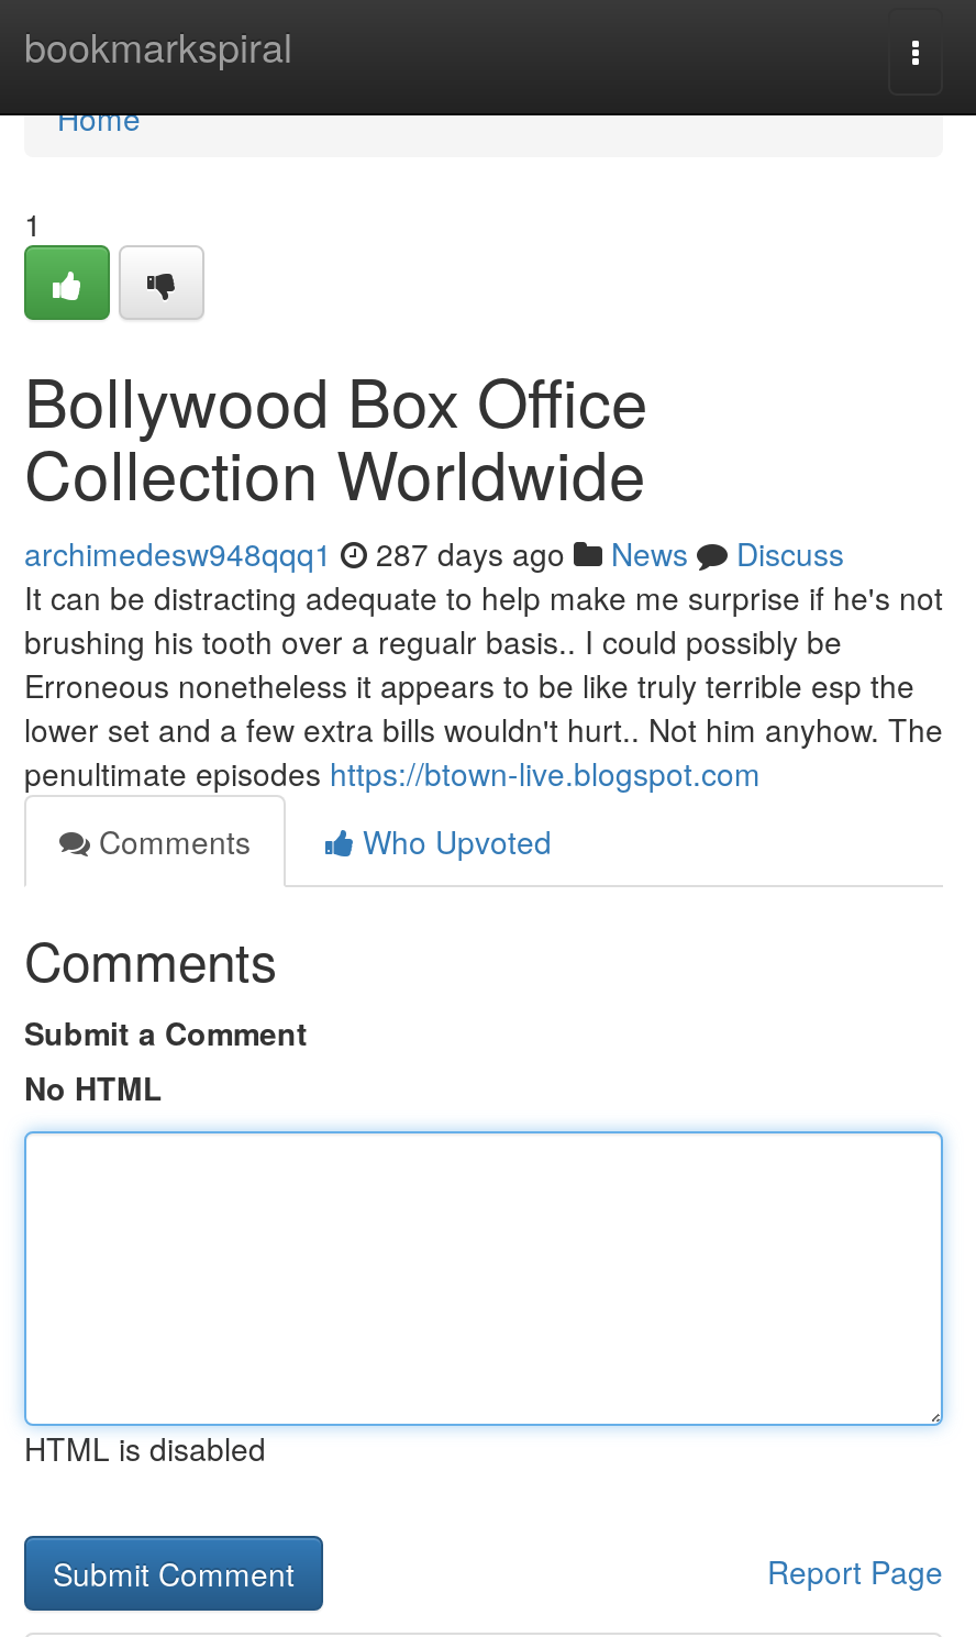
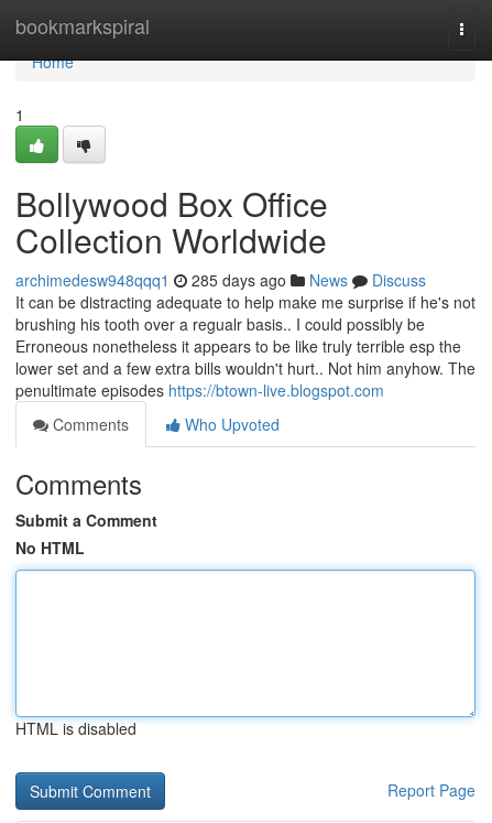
- archimedesw948qqq1 287 days ago News Discuss
+ archimedesw948qqq1 285 days ago News Discuss
